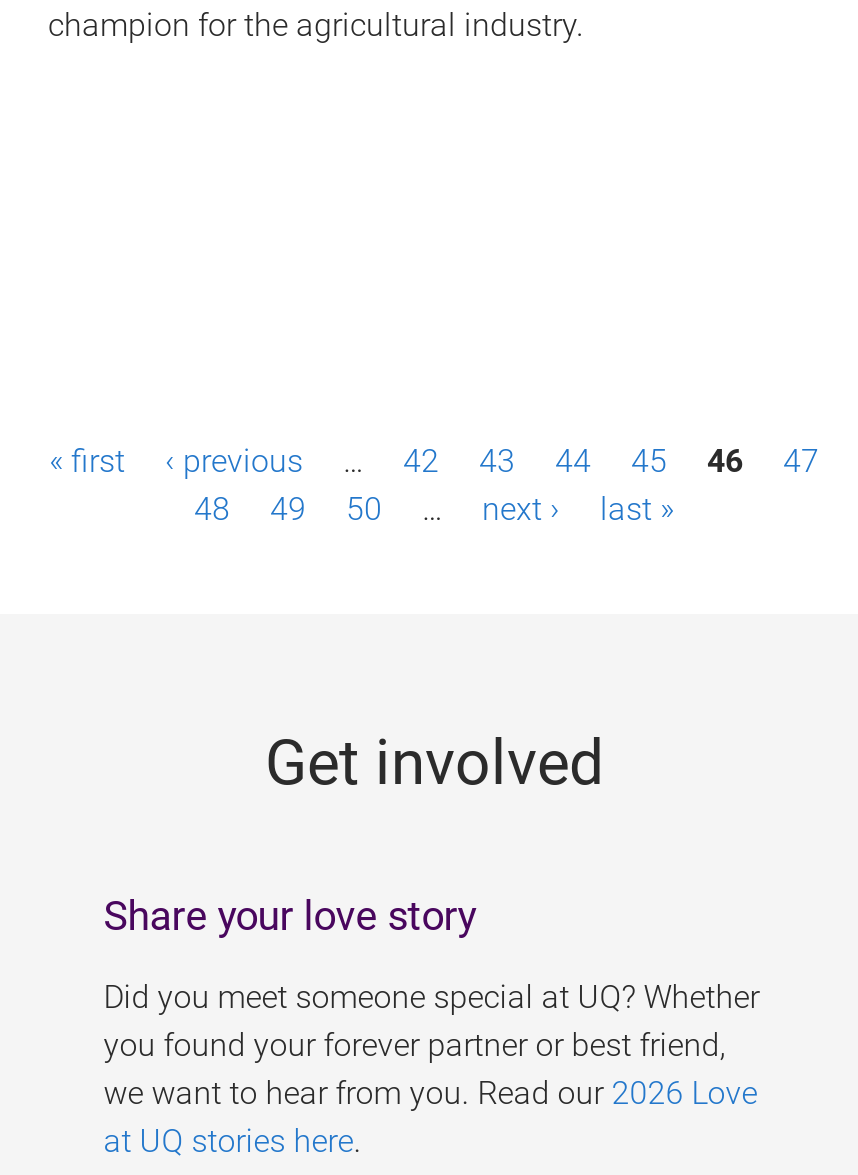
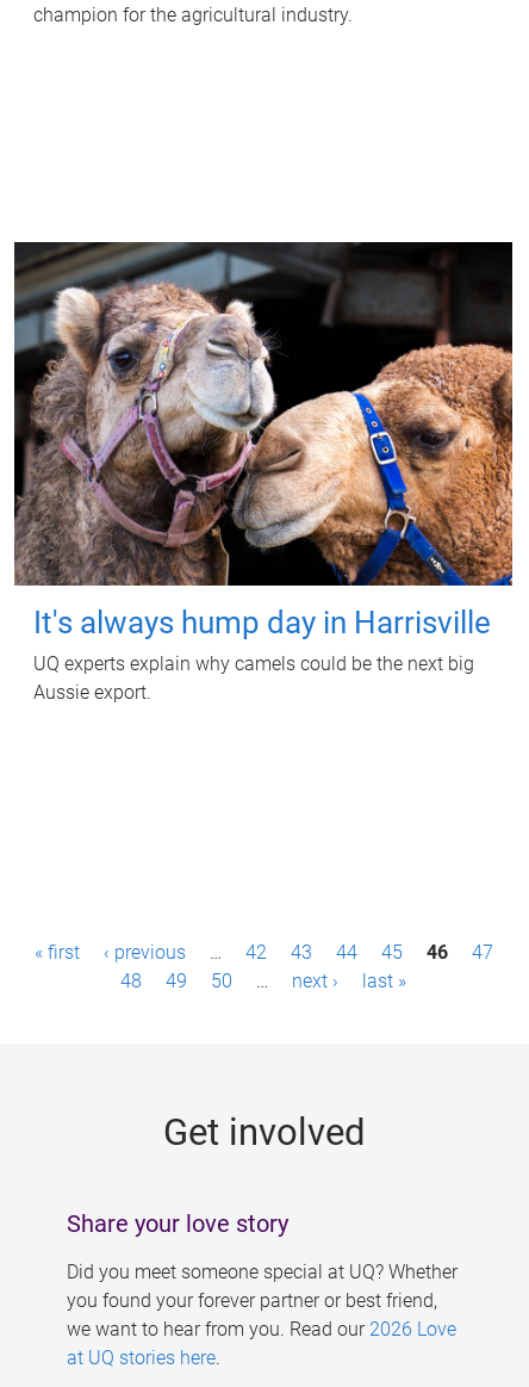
+ [image]
+ It's always hump day in Harrisville
+ UQ experts explain why camels could be the next big
+ Aussie export.
